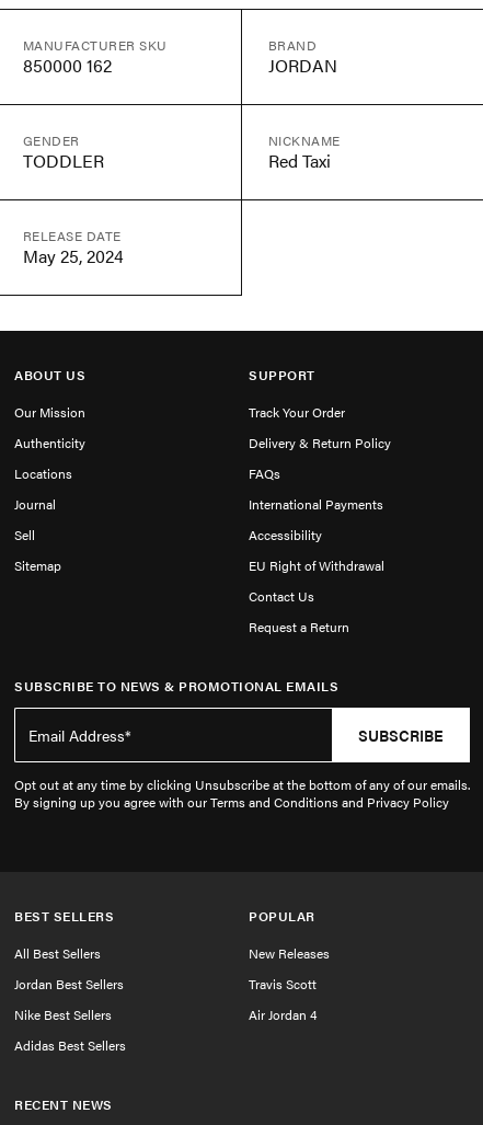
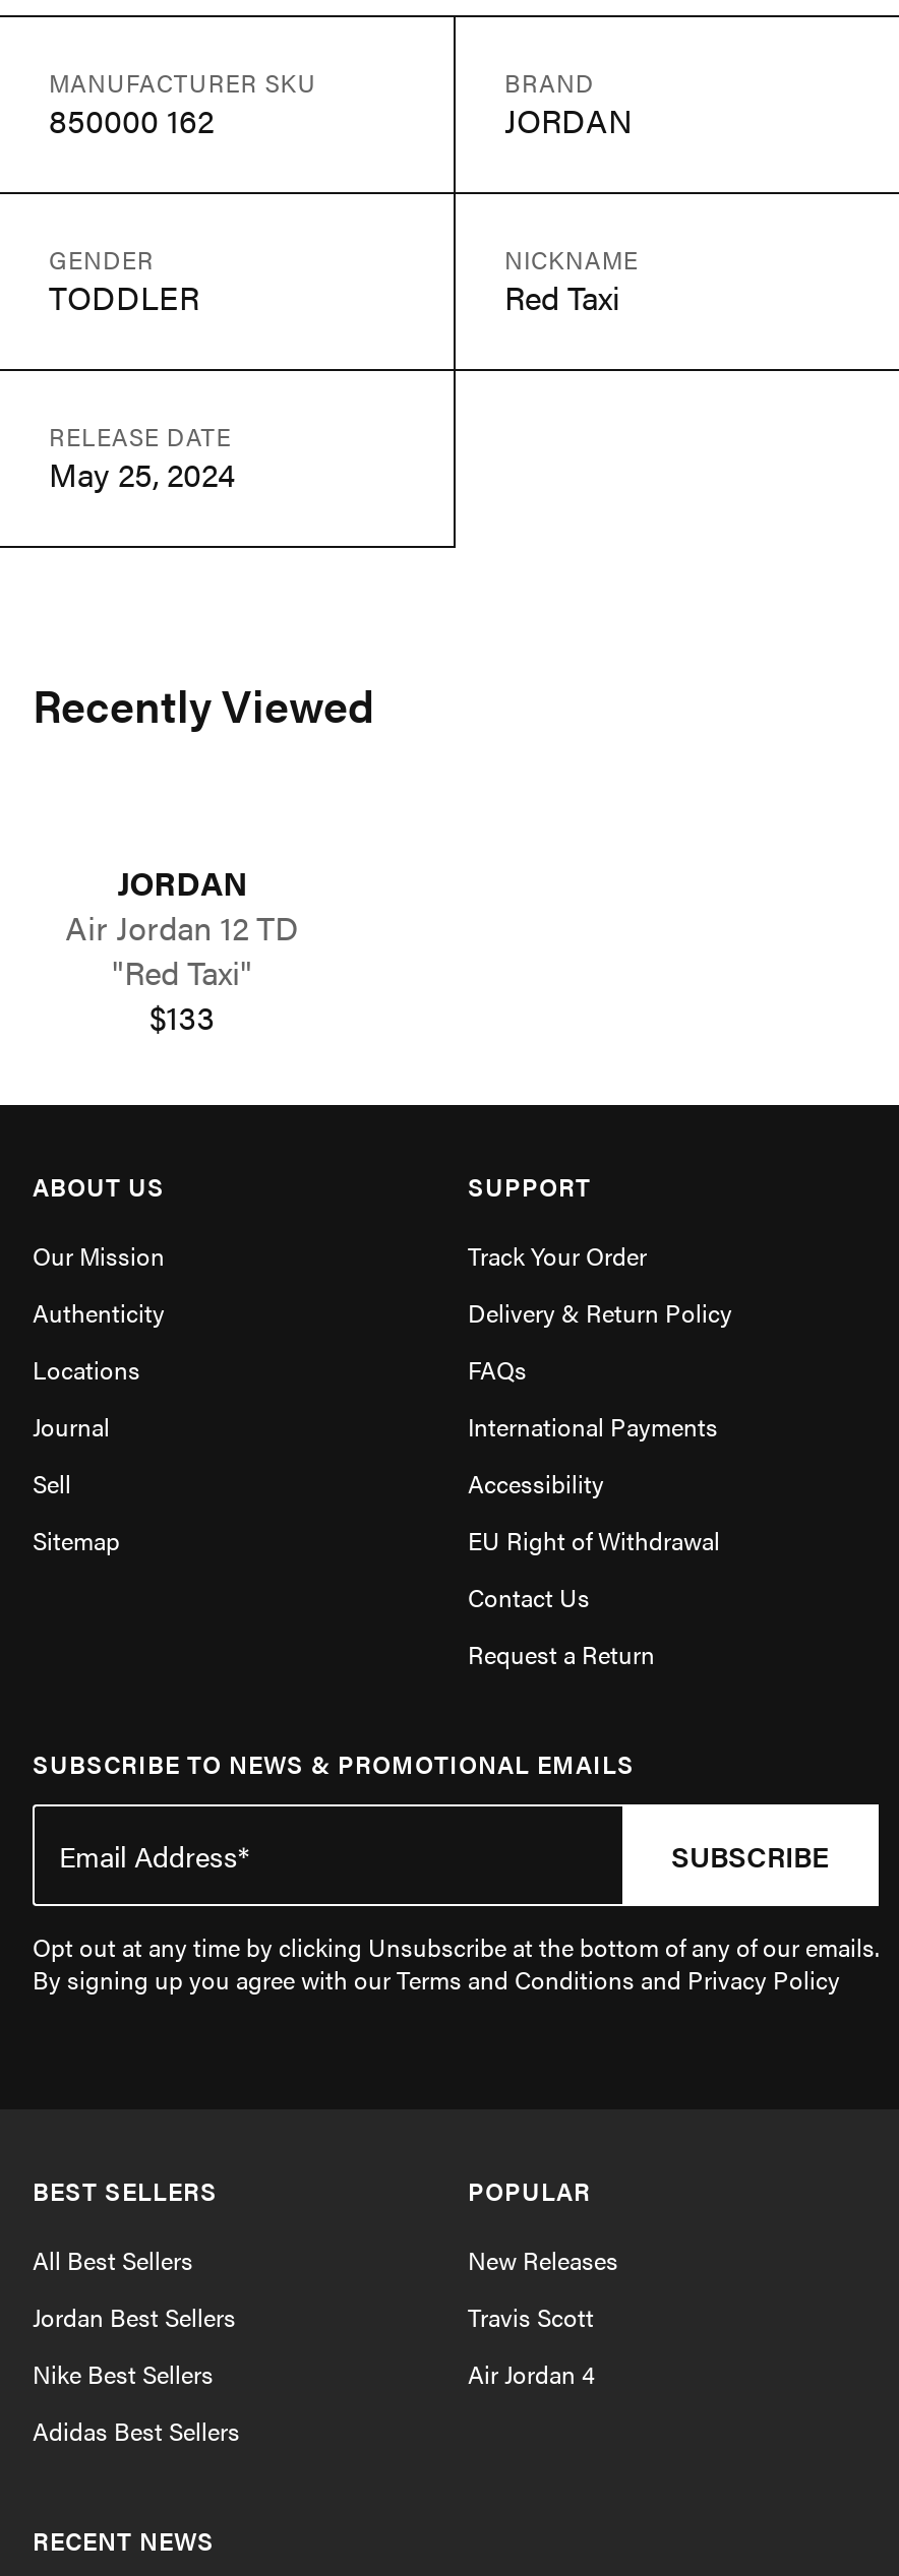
+ Recently Viewed
+ JORDAN
+ Air Jordan 12 TD
+ "Red Taxi"
+ $133
